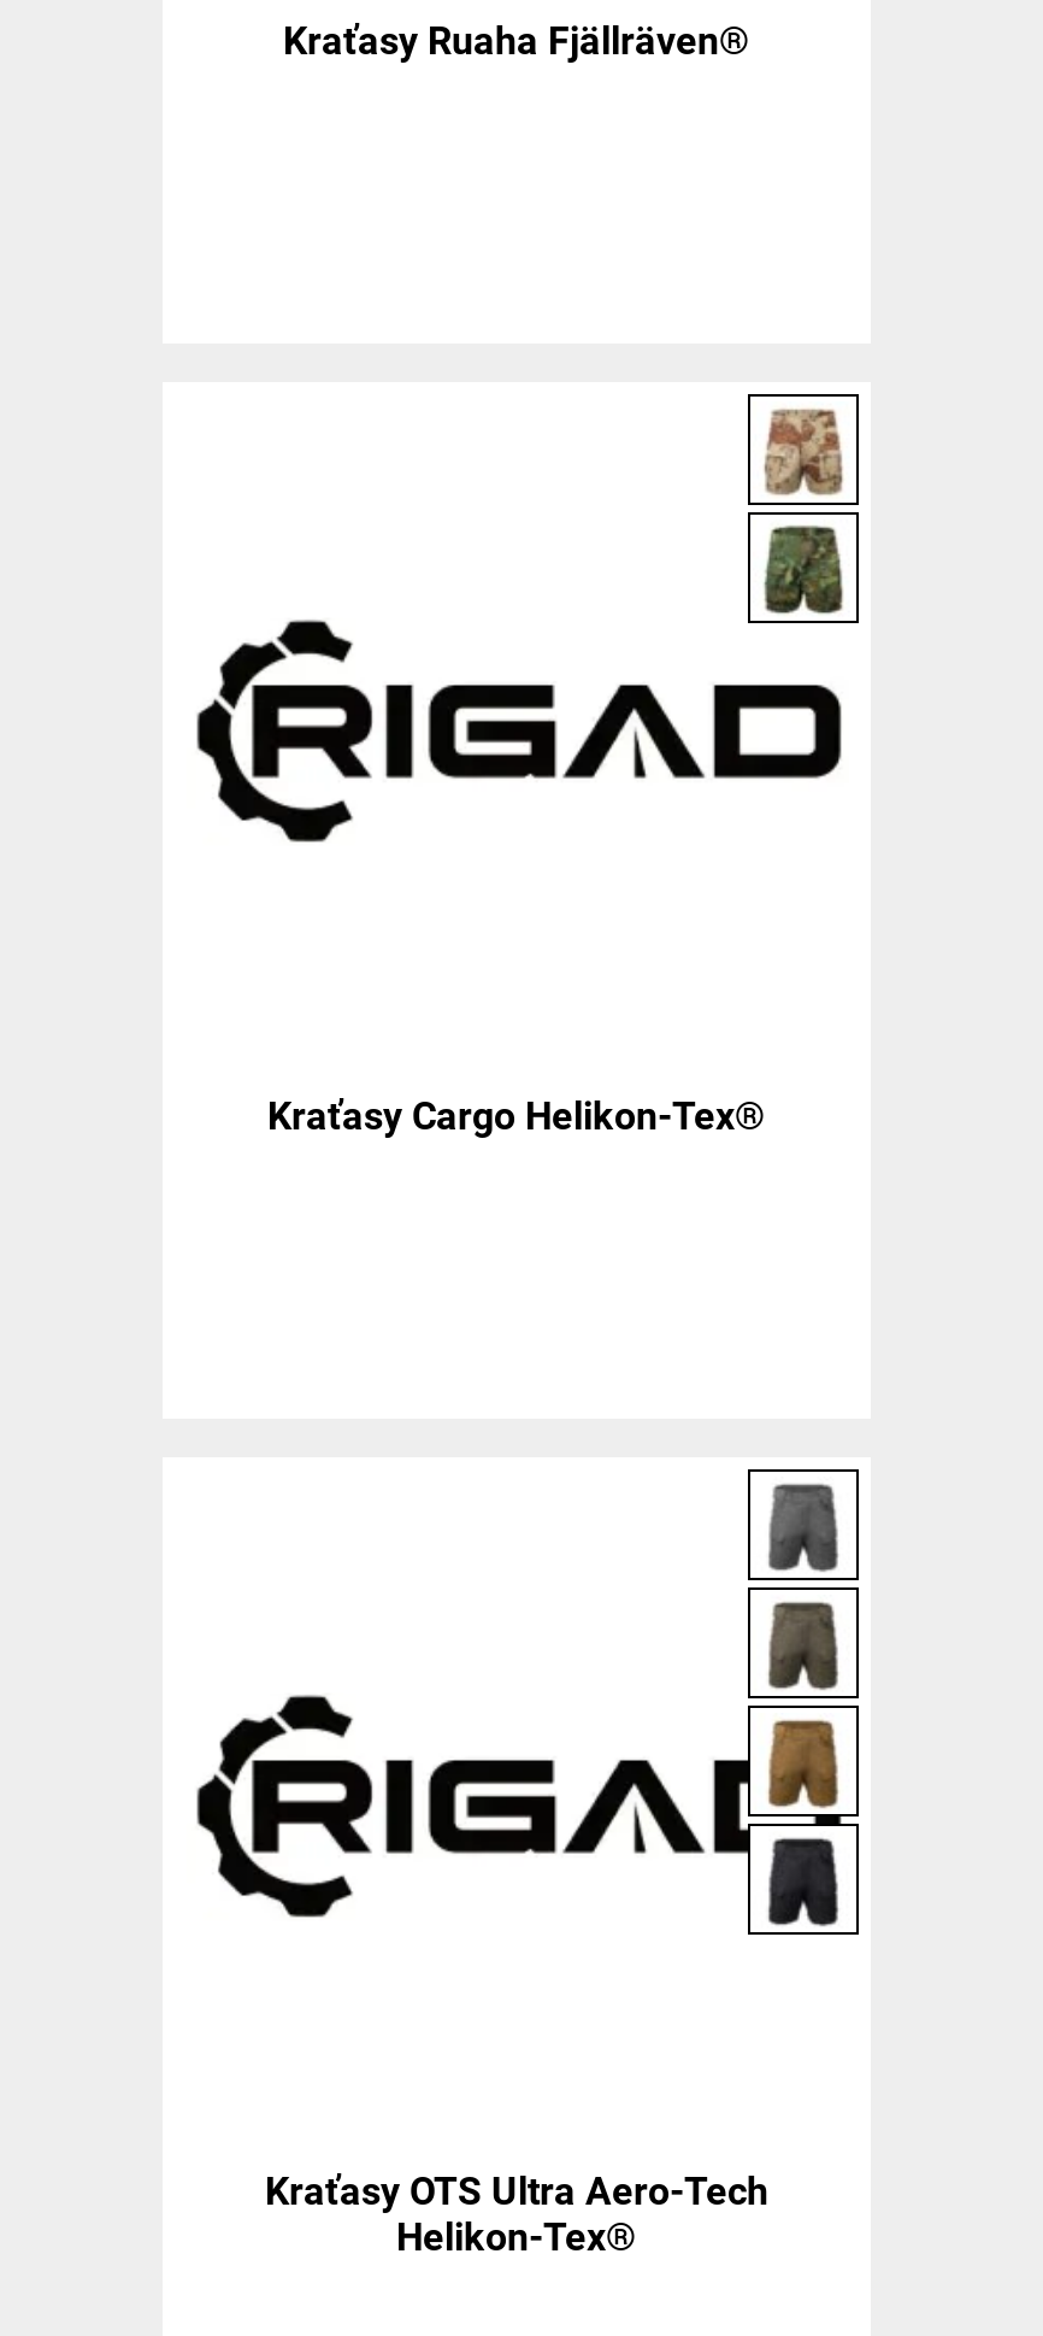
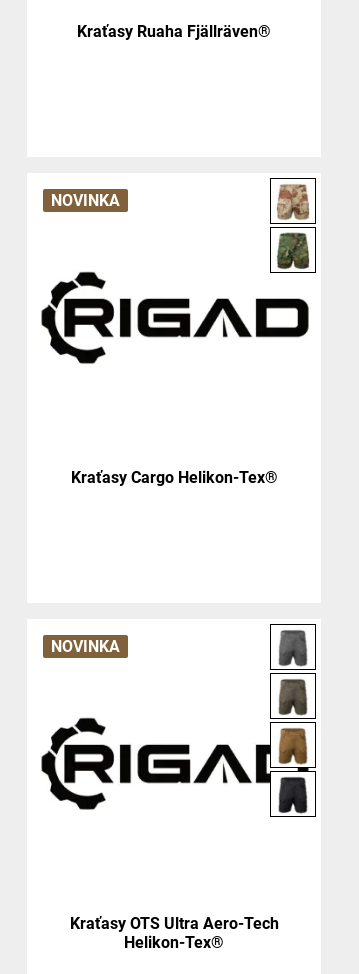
+ NOVINKA

+ NOVINKA
